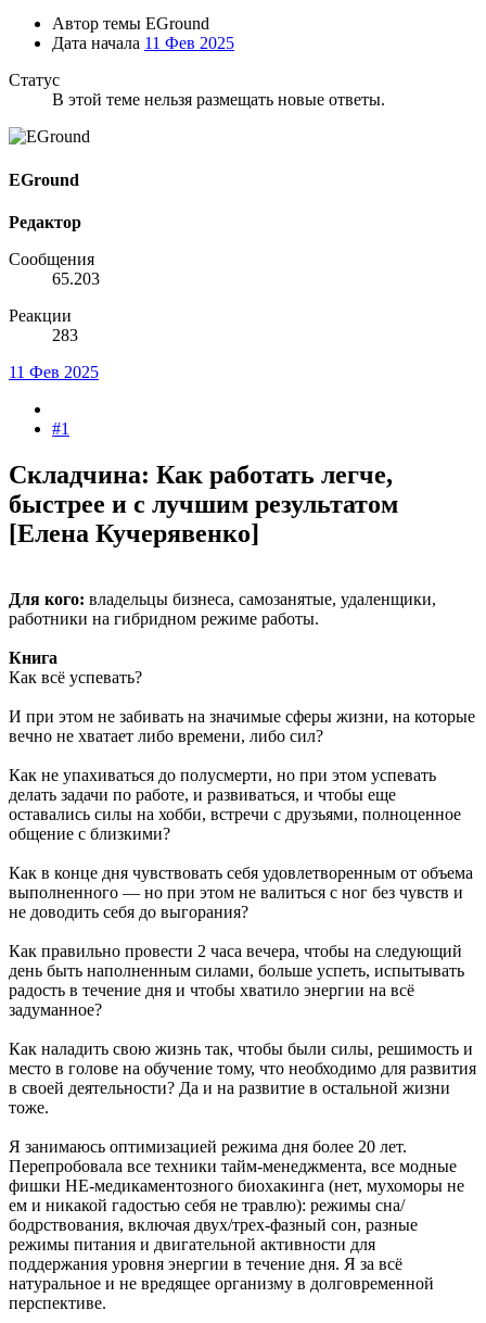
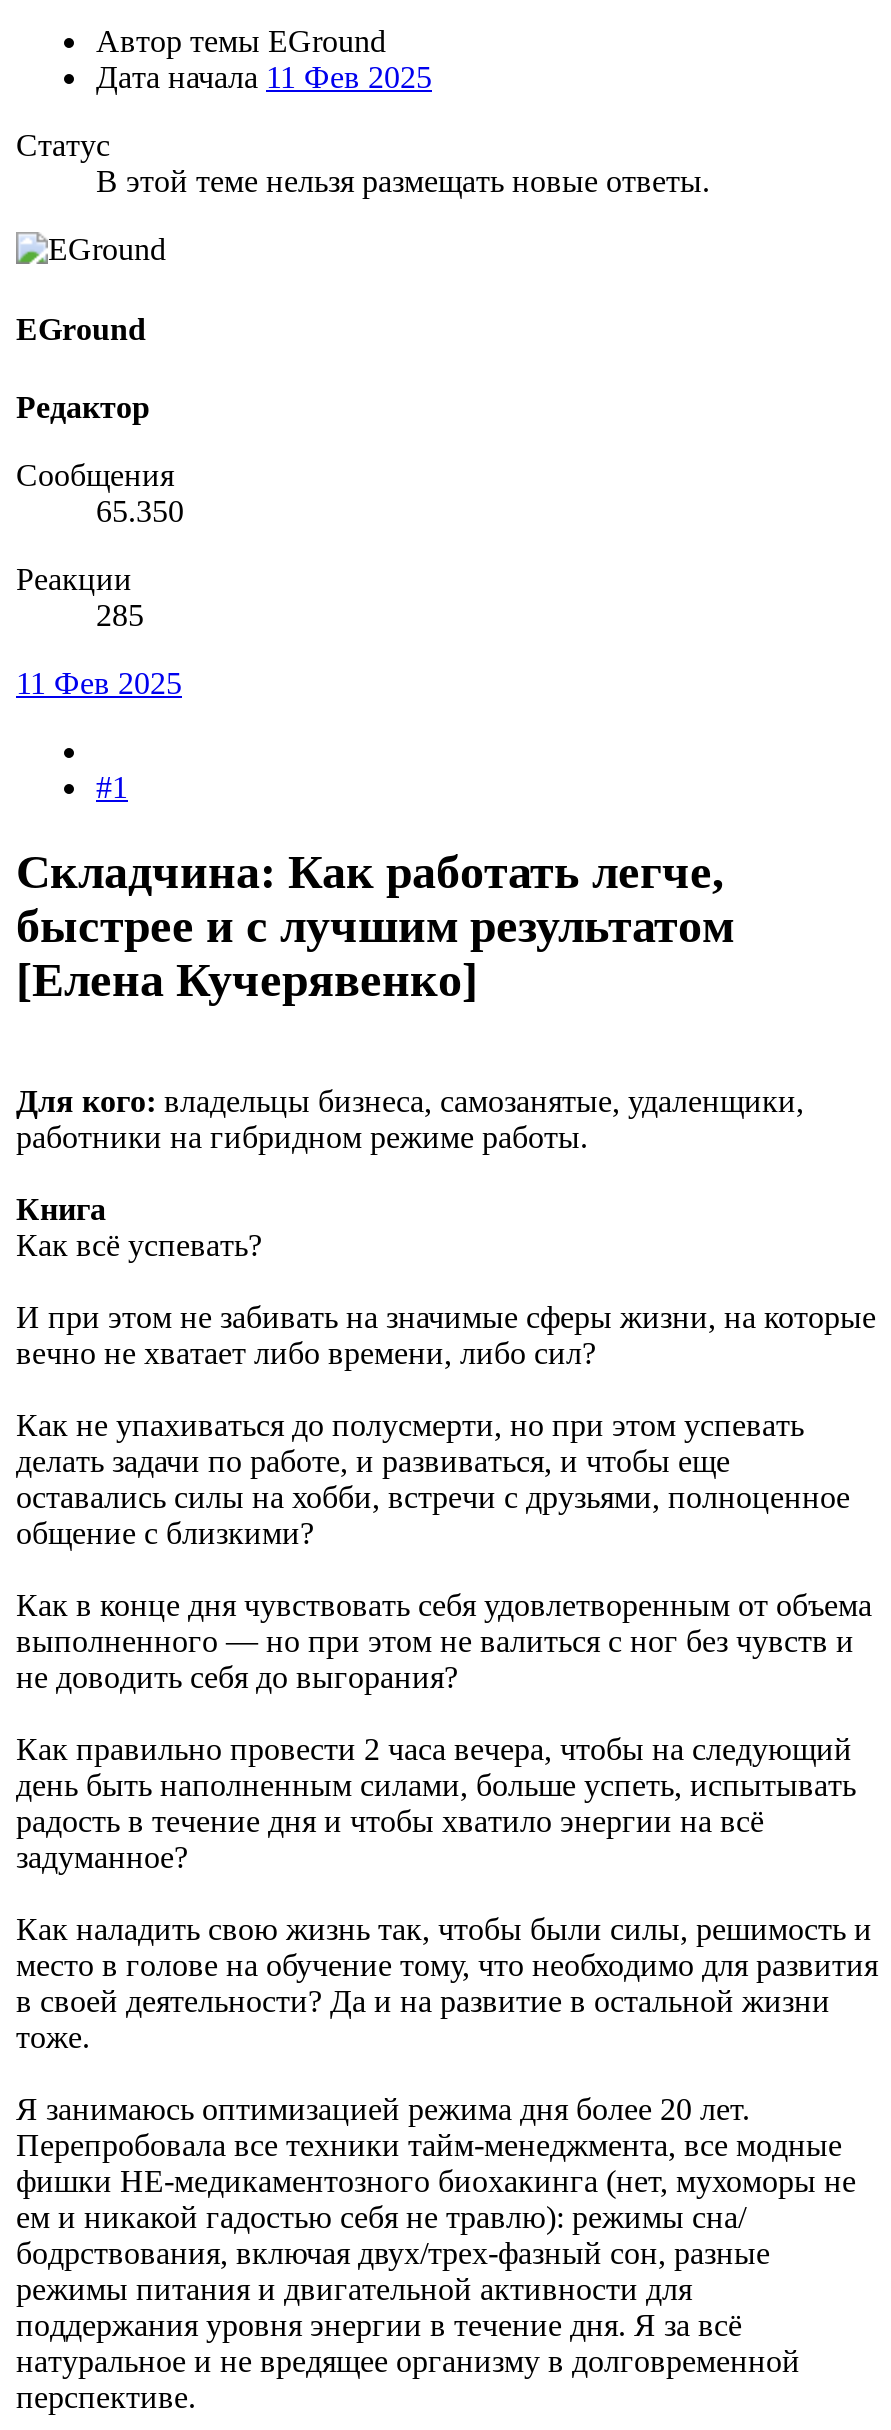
- 65.203
+ 65.350

- 283
+ 285
